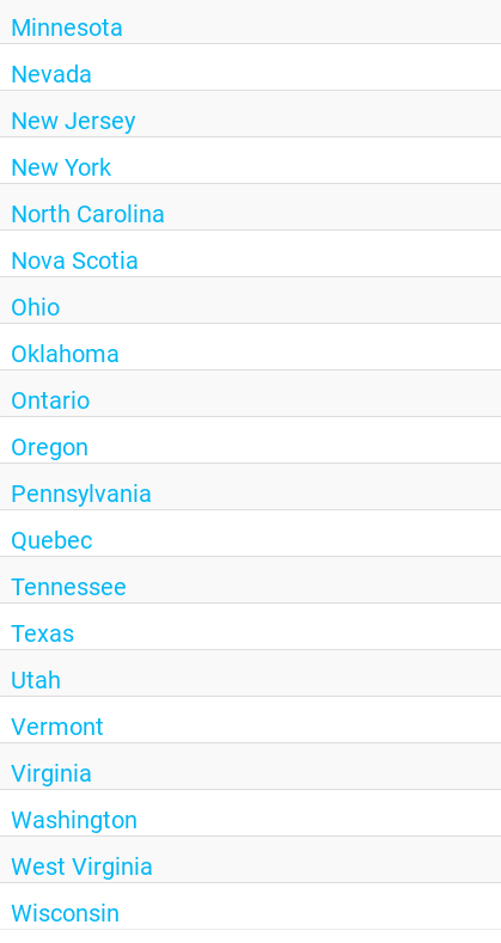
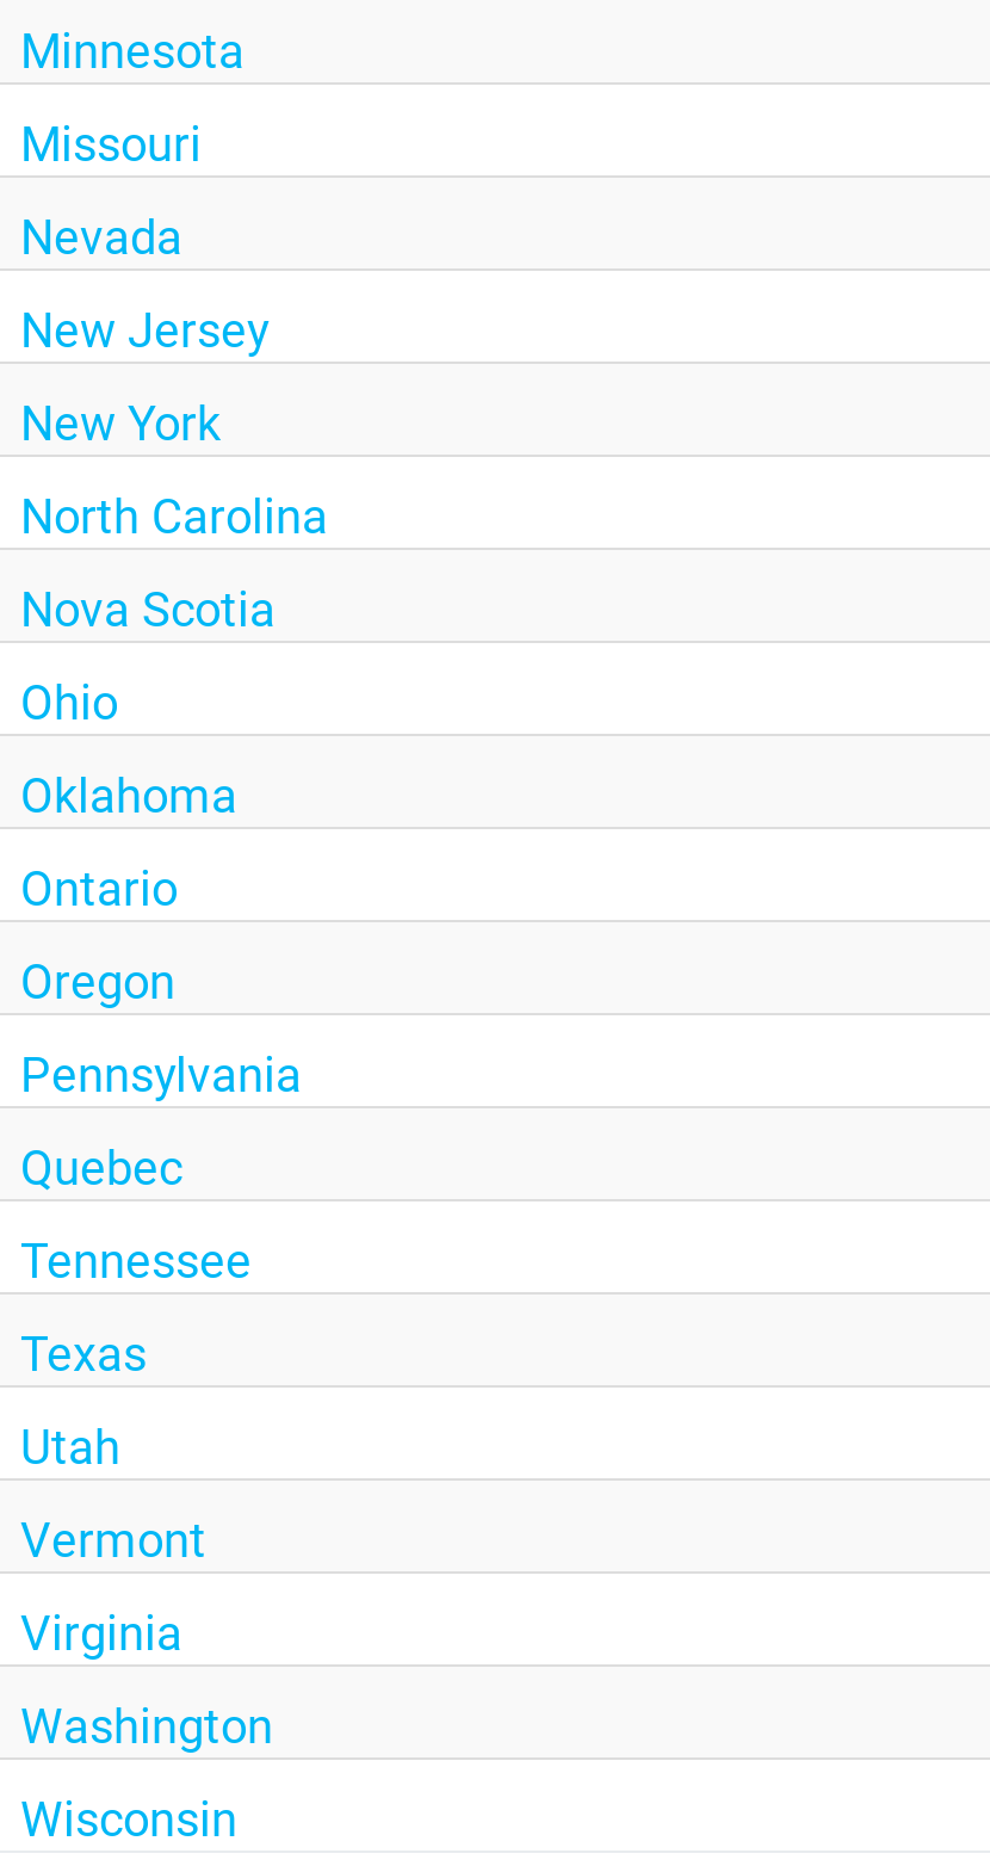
+ Missouri

moved down: Nevada | New Jersey | New York | ... | Virginia | Washington

- West Virginia
